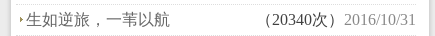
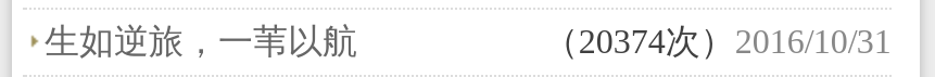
- （20340次）2016/10/31
+ （20374次）2016/10/31
